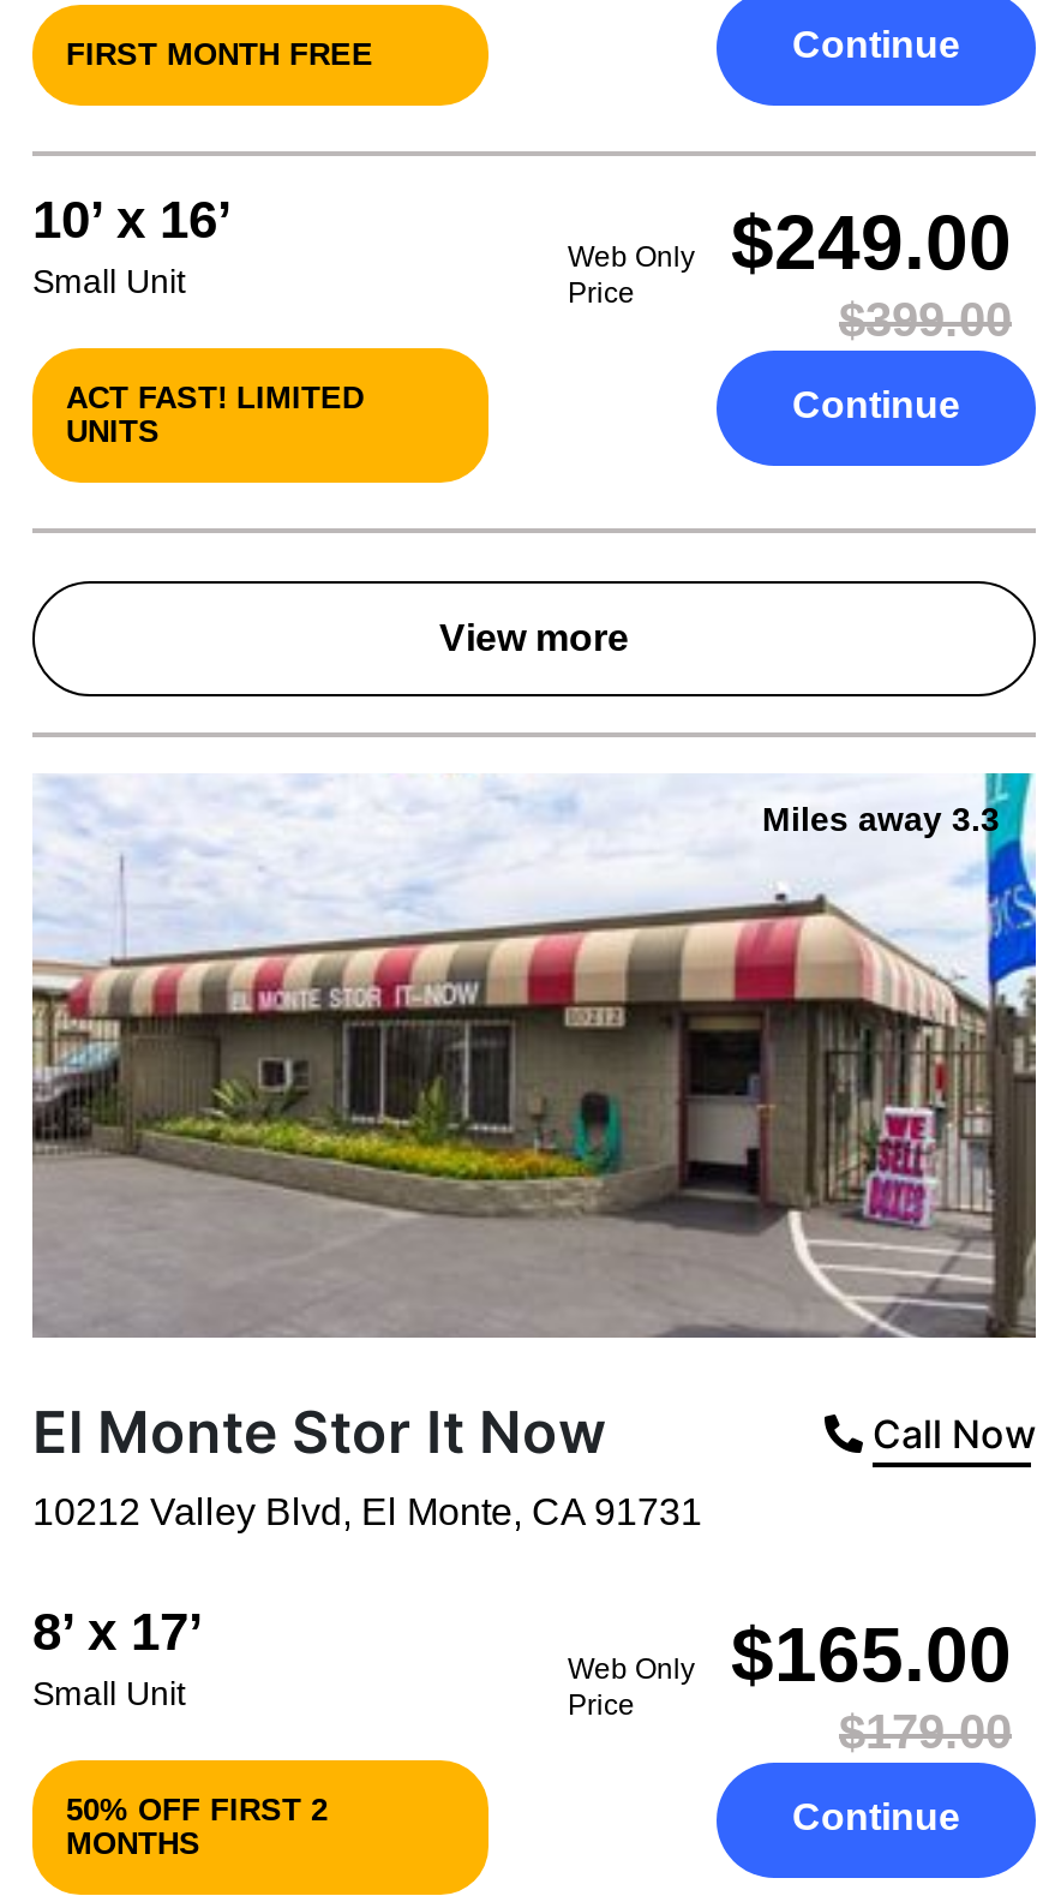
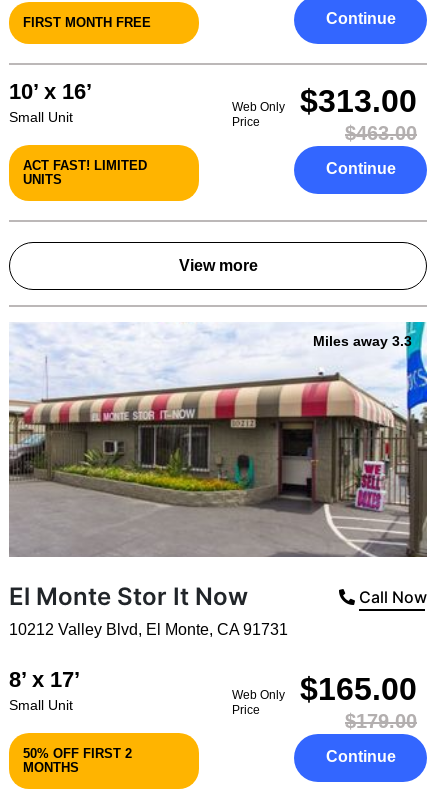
- Web Only $249.00
+ Web Only $313.00

- $399.00
+ $463.00
